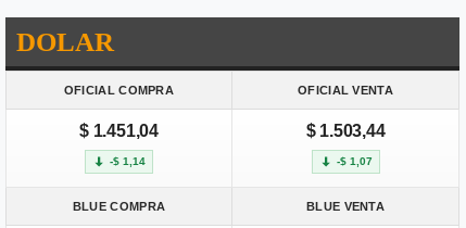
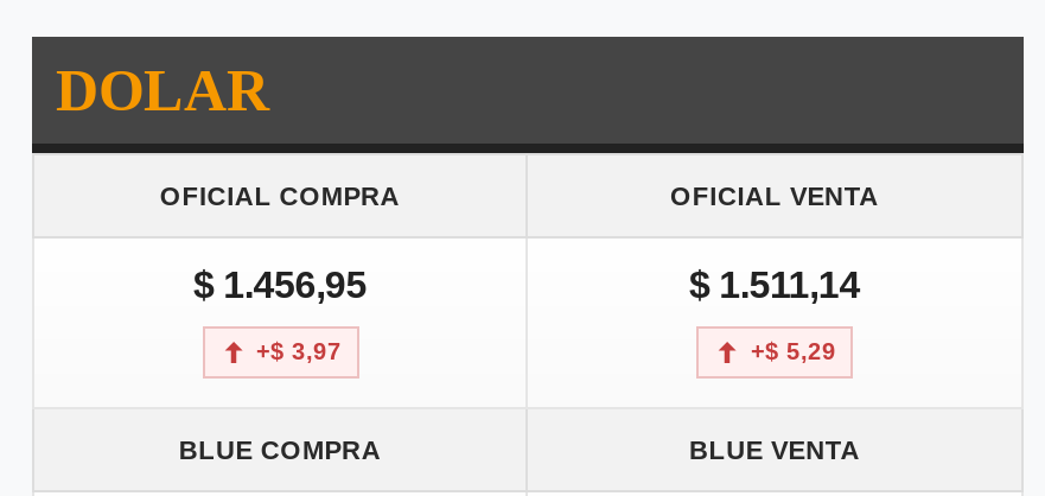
- $ 1.451,04
+ $ 1.456,95

- $ 1.503,44
+ $ 1.511,14

- -$ 1,14
+ +$ 3,97

- -$ 1,07
+ +$ 5,29
